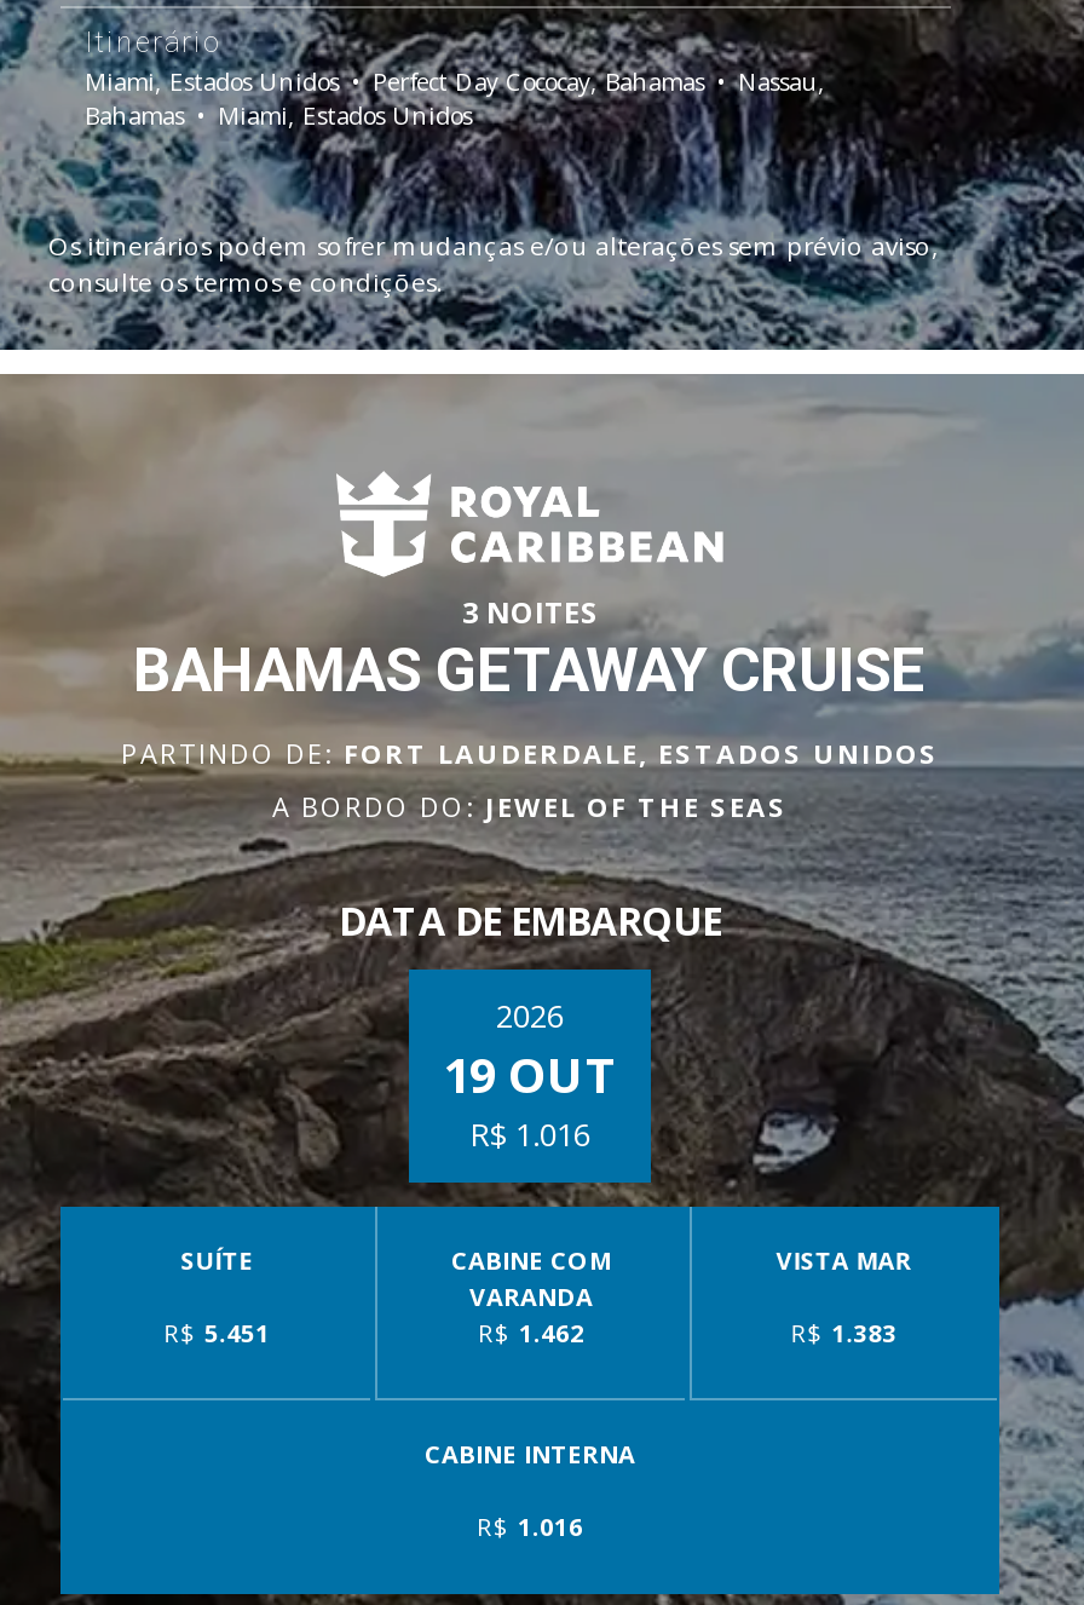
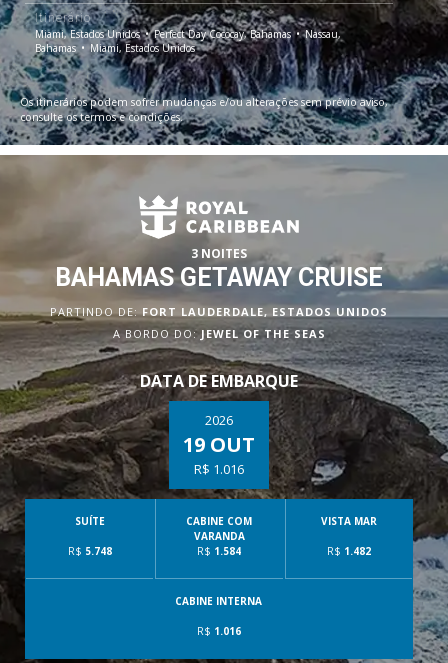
- R$ 5.451
+ R$ 5.748

- R$ 1.462
+ R$ 1.584

- R$ 1.383
+ R$ 1.482
